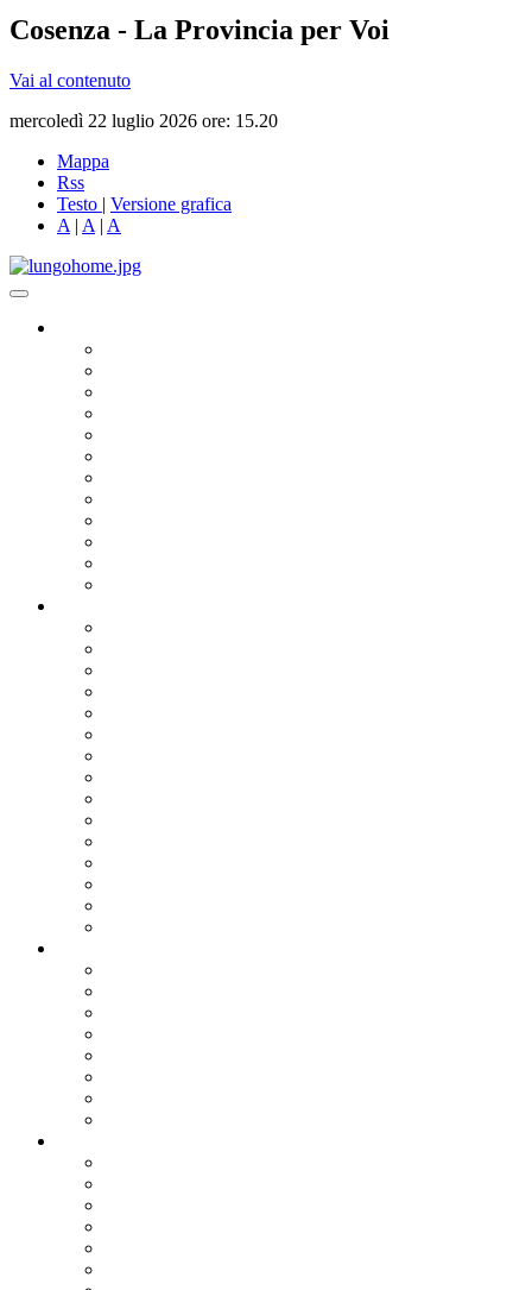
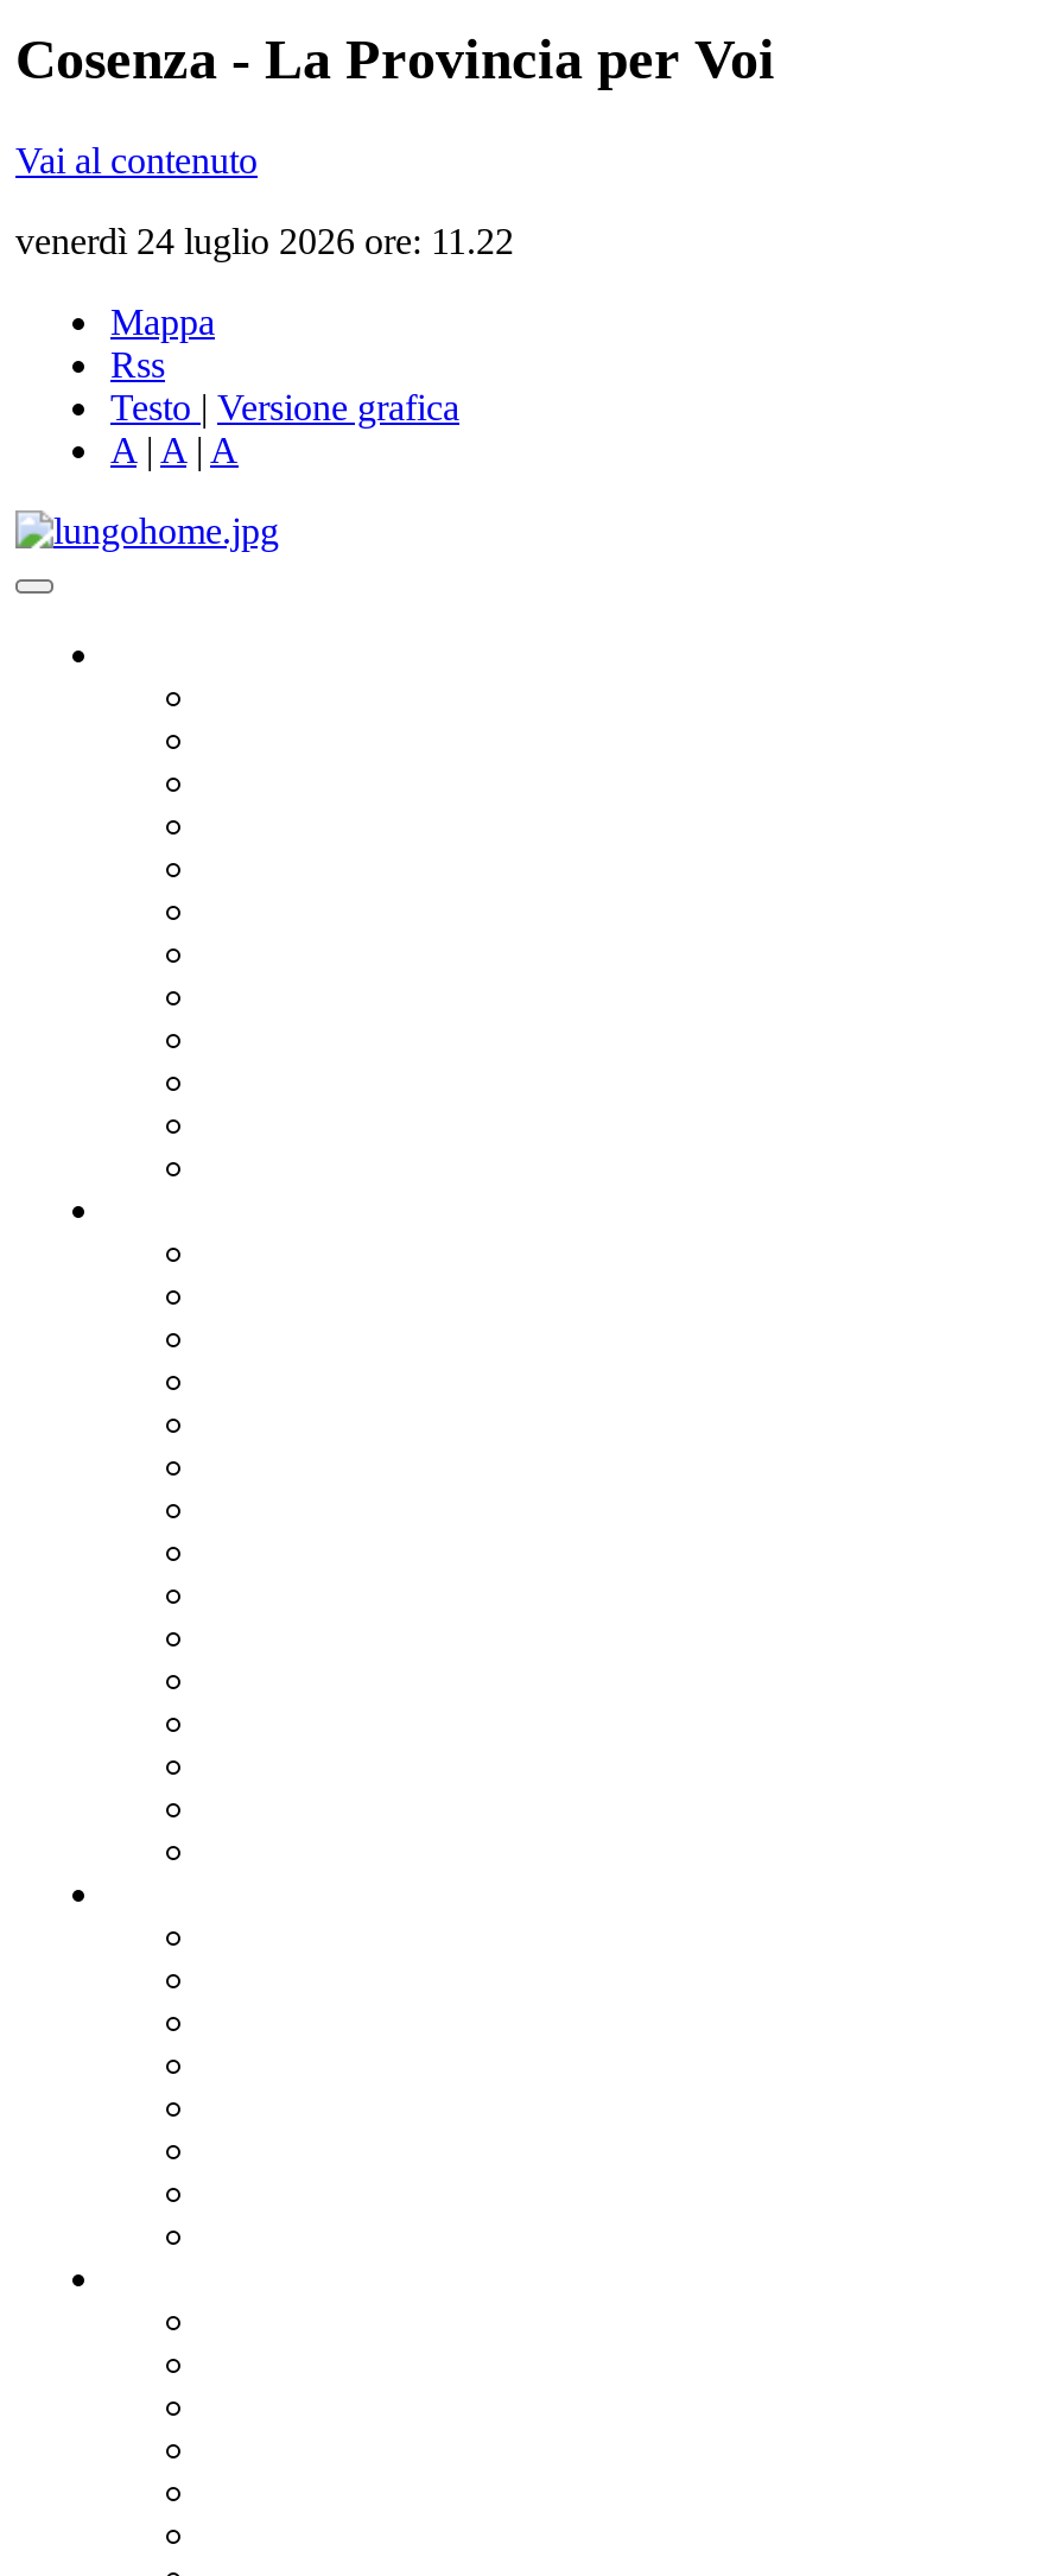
- mercoledì 22 luglio 2026 ore: 15.20
+ venerdì 24 luglio 2026 ore: 11.22
